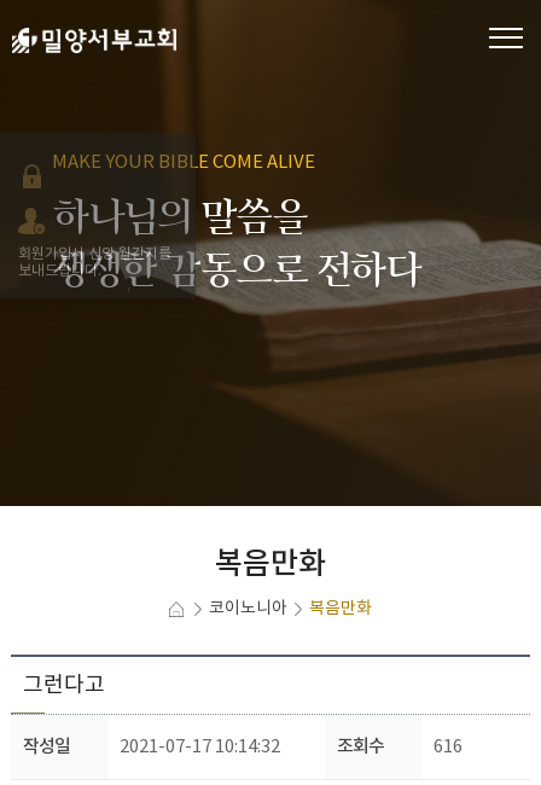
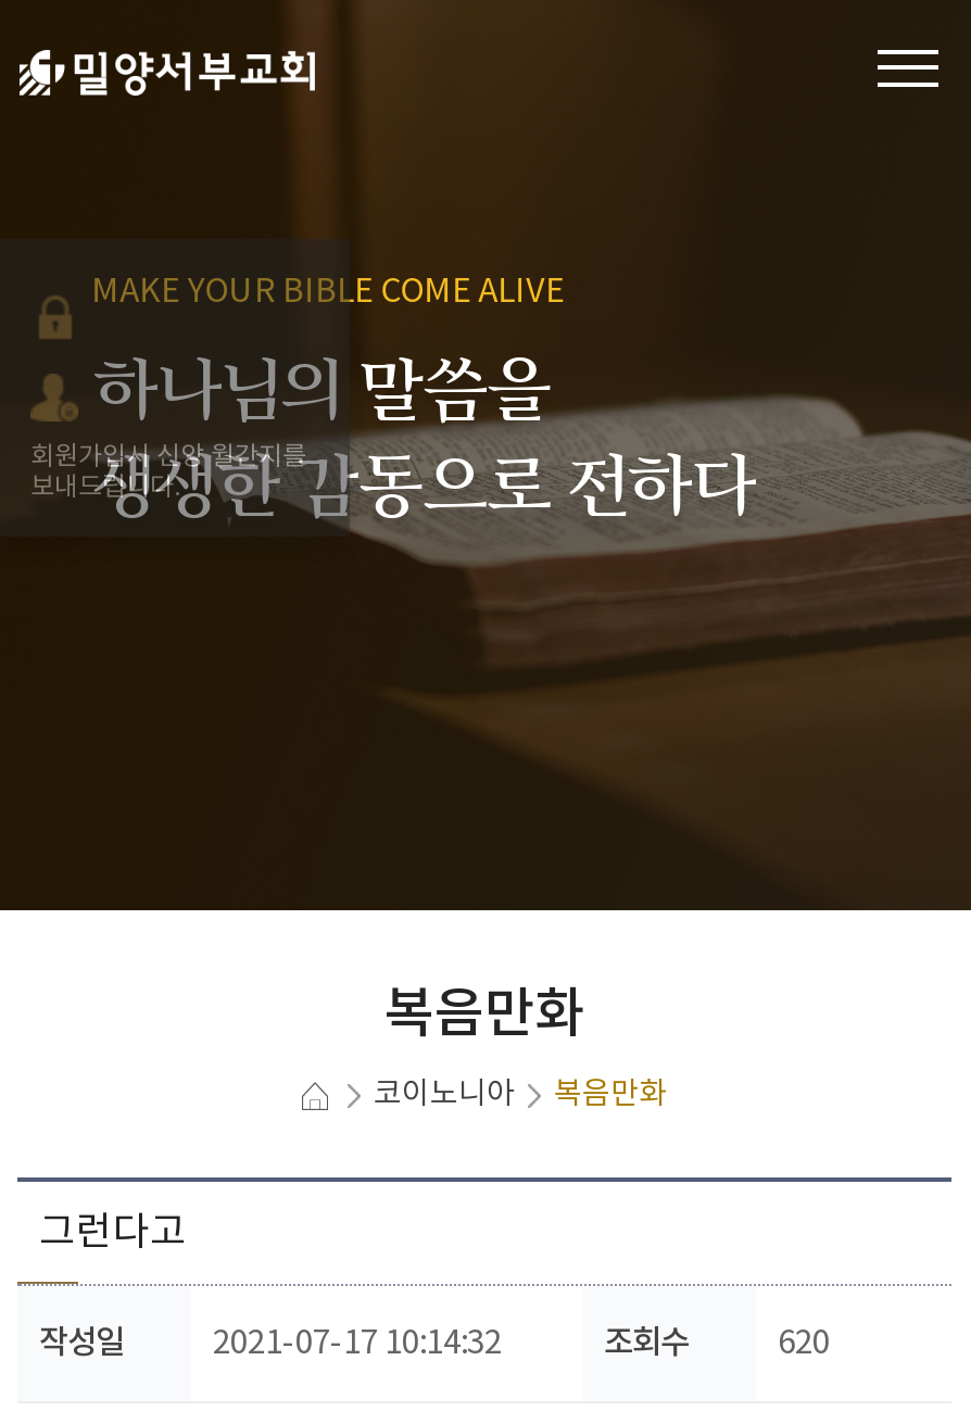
- 616
+ 620
